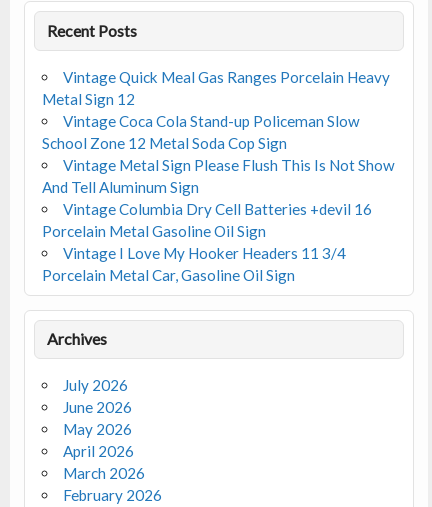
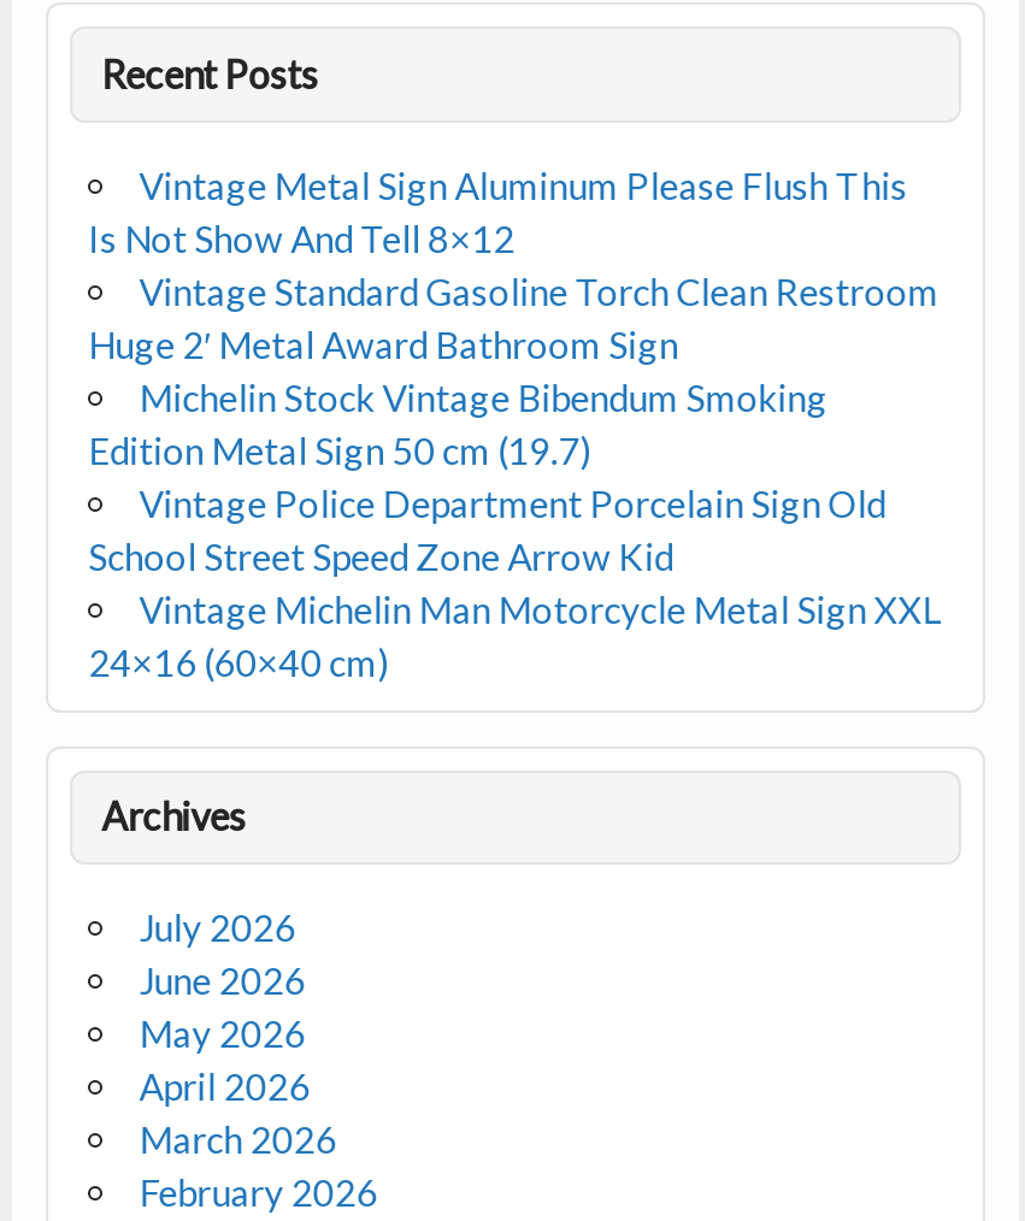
- Vintage Quick Meal Gas Ranges Porcelain Heavy
- Metal Sign 12
- Vintage Coca Cola Stand-up Policeman Slow
- School Zone 12 Metal Soda Cop Sign
- Vintage Metal Sign Please Flush This Is Not Show
- And Tell Aluminum Sign
- Vintage Columbia Dry Cell Batteries +devil 16
- Porcelain Metal Gasoline Oil Sign
- Vintage I Love My Hooker Headers 11 3/4
- Porcelain Metal Car, Gasoline Oil Sign
+ Vintage Metal Sign Aluminum Please Flush This
+ Is Not Show And Tell 8×12
+ Vintage Standard Gasoline Torch Clean Restroom
+ Huge 2′ Metal Award Bathroom Sign
+ Michelin Stock Vintage Bibendum Smoking
+ Edition Metal Sign 50 cm (19.7)
+ Vintage Police Department Porcelain Sign Old
+ School Street Speed Zone Arrow Kid
+ Vintage Michelin Man Motorcycle Metal Sign XXL
+ 24×16 (60×40 cm)
